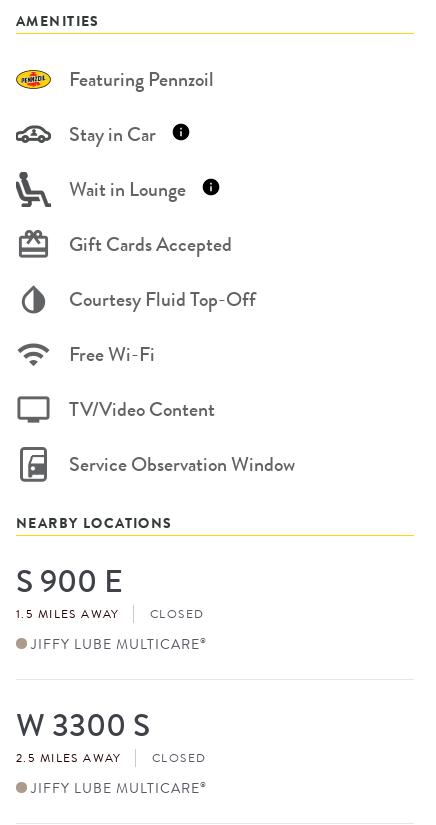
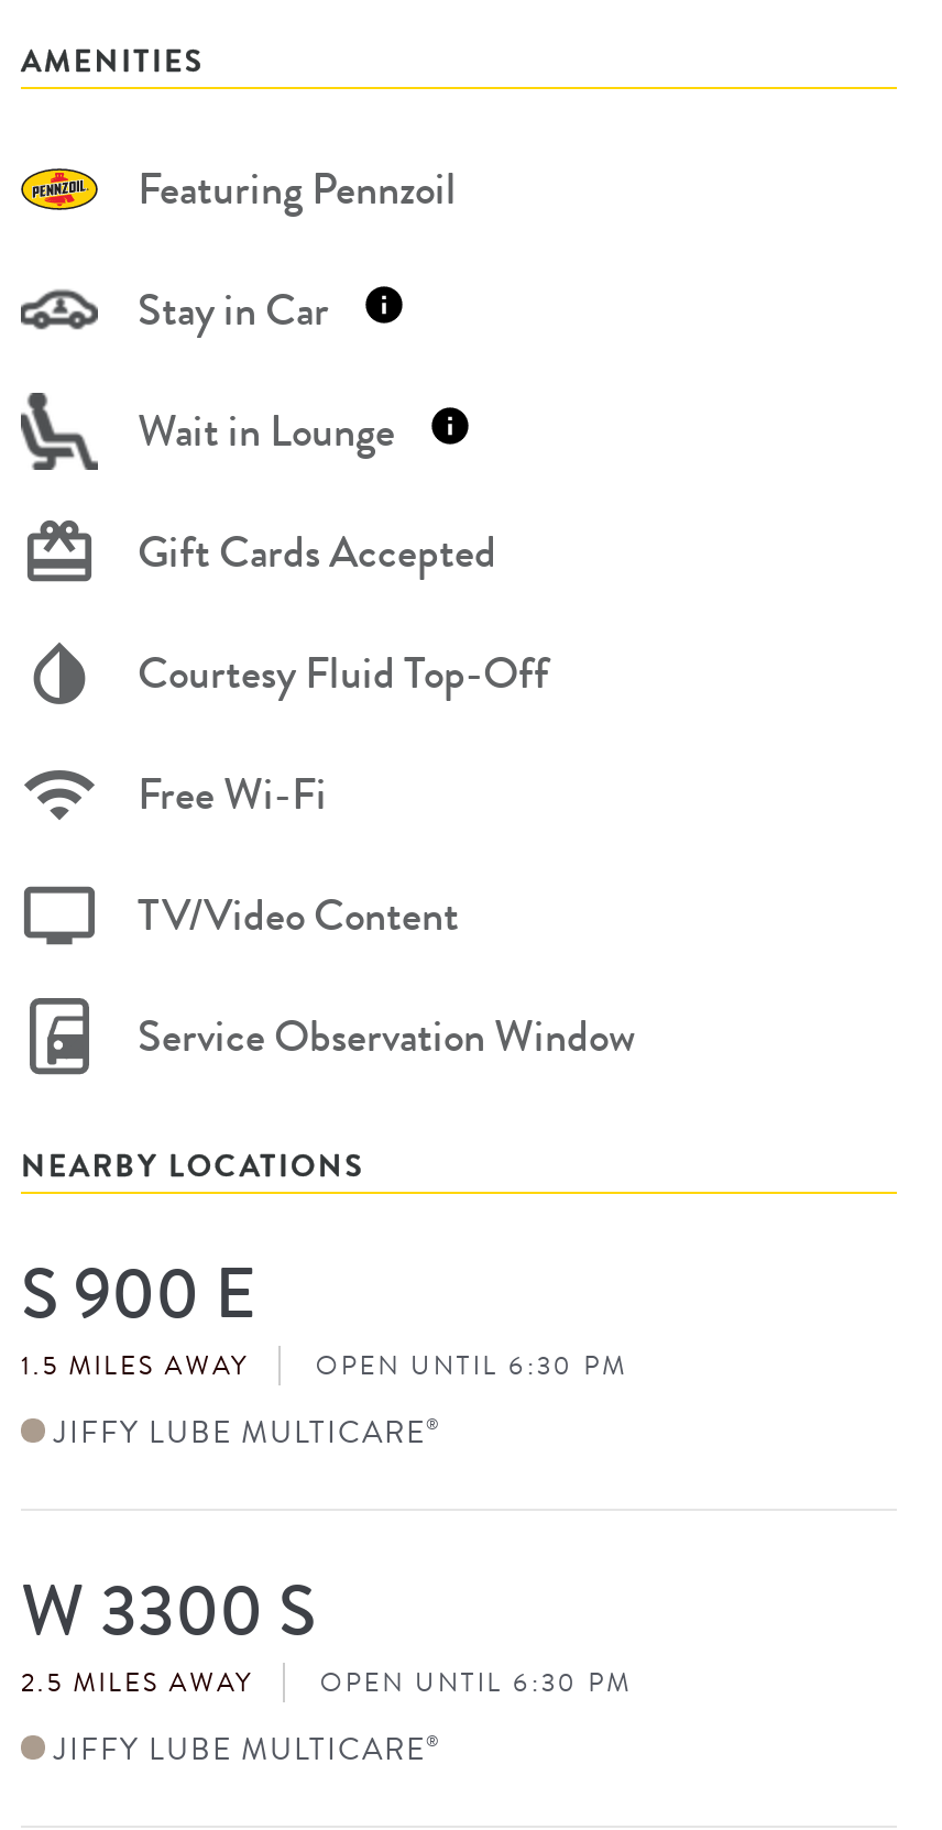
- CLOSED
+ OPEN UNTIL 6:30 PM

- CLOSED
+ OPEN UNTIL 6:30 PM
